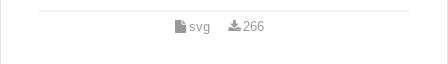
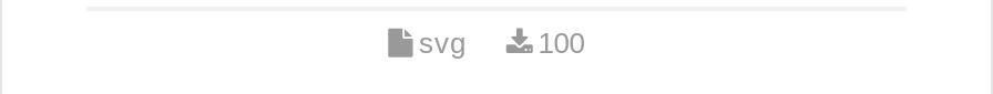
- 266
+ 100
